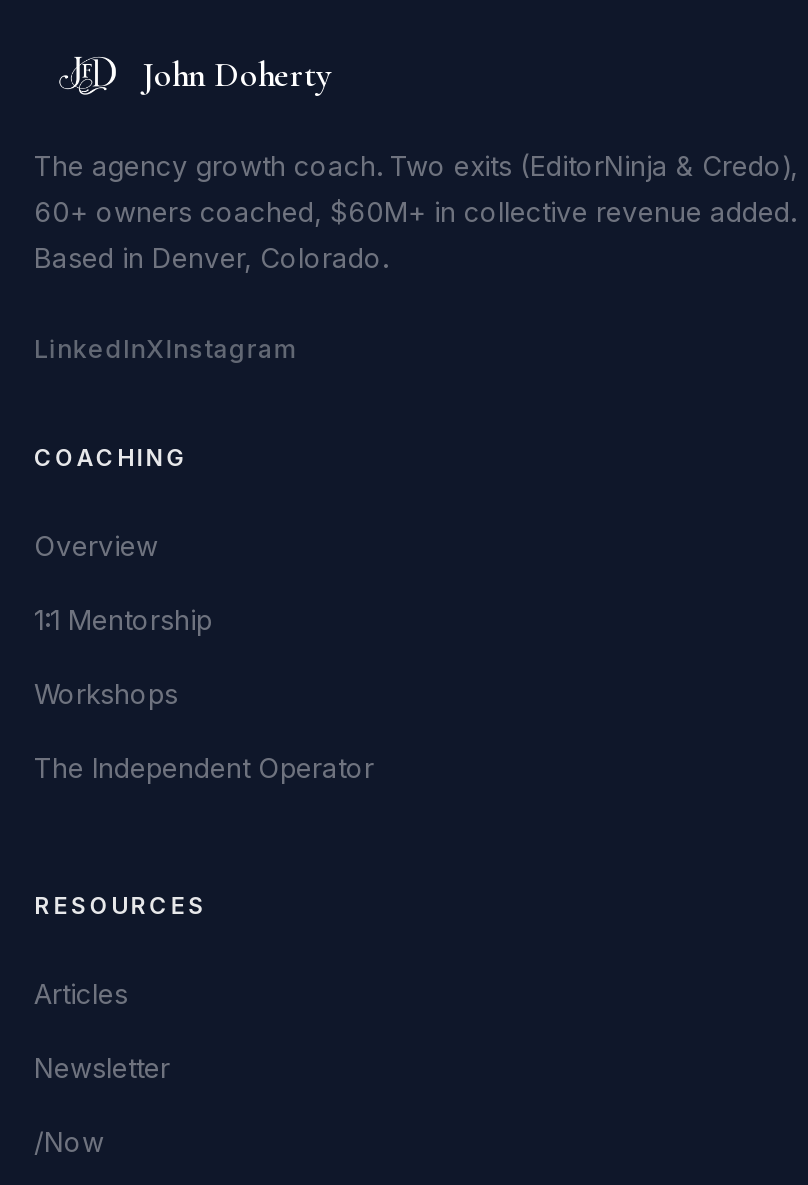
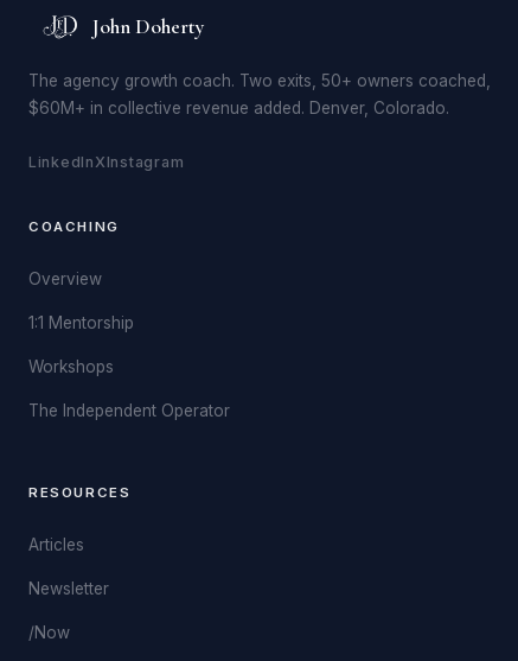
- The agency growth coach. Two exits (EditorNinja & Credo),
- 60+ owners coached, $60M+ in collective revenue added.
- Based in Denver, Colorado.
+ The agency growth coach. Two exits, 50+ owners coached,
+ $60M+ in collective revenue added. Denver, Colorado.
